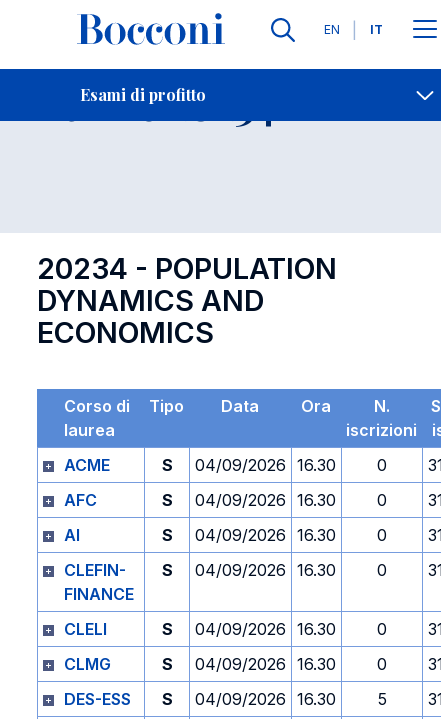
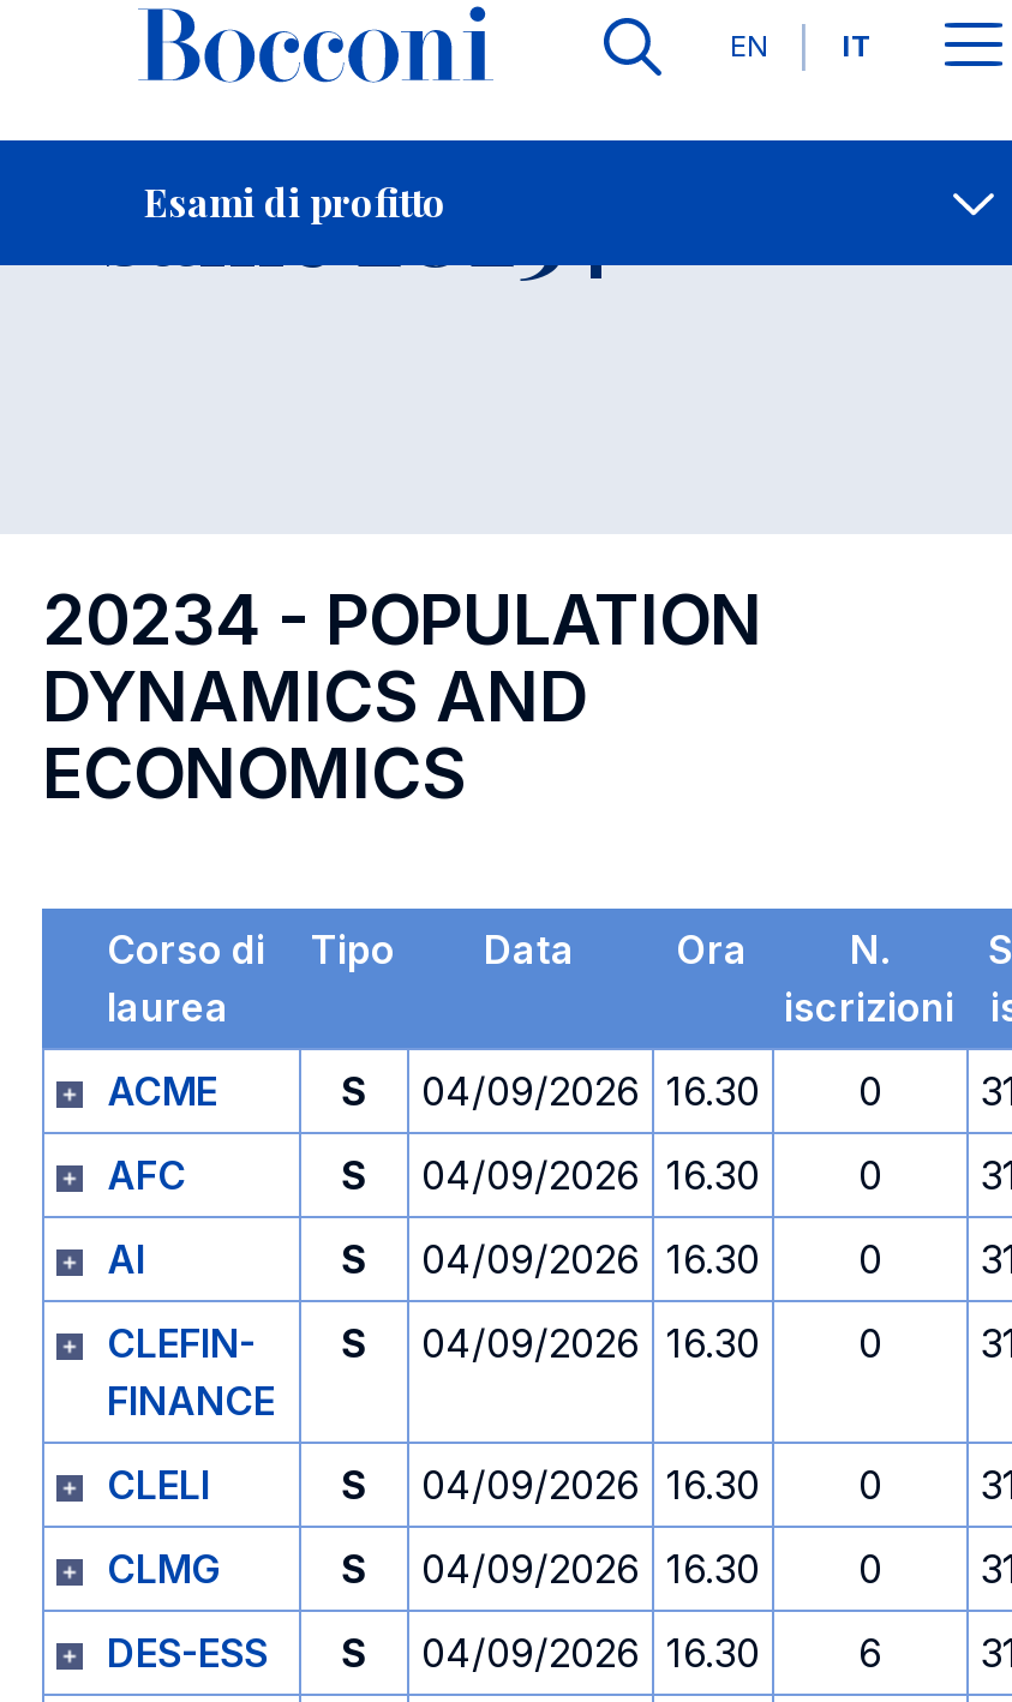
- 5
+ 6
